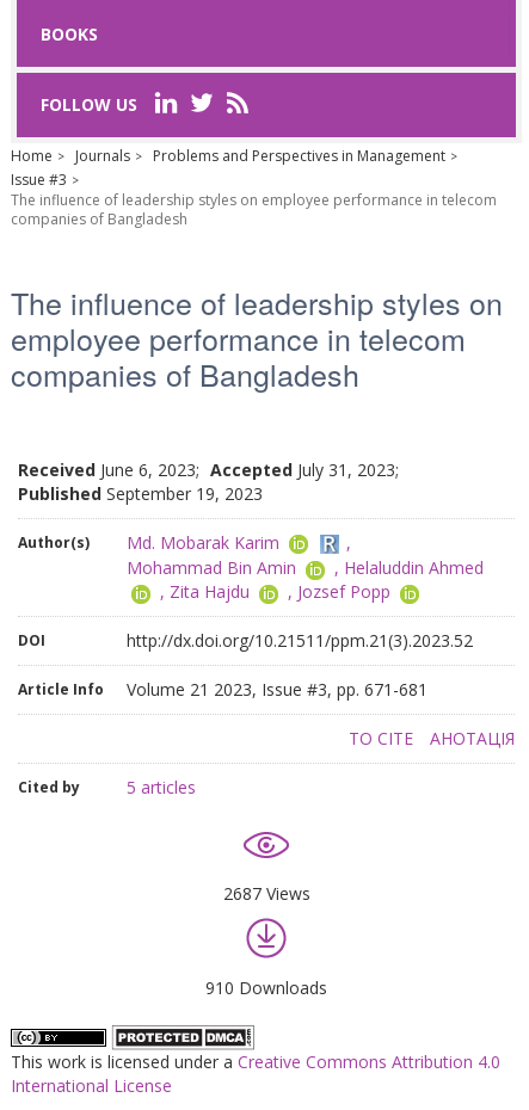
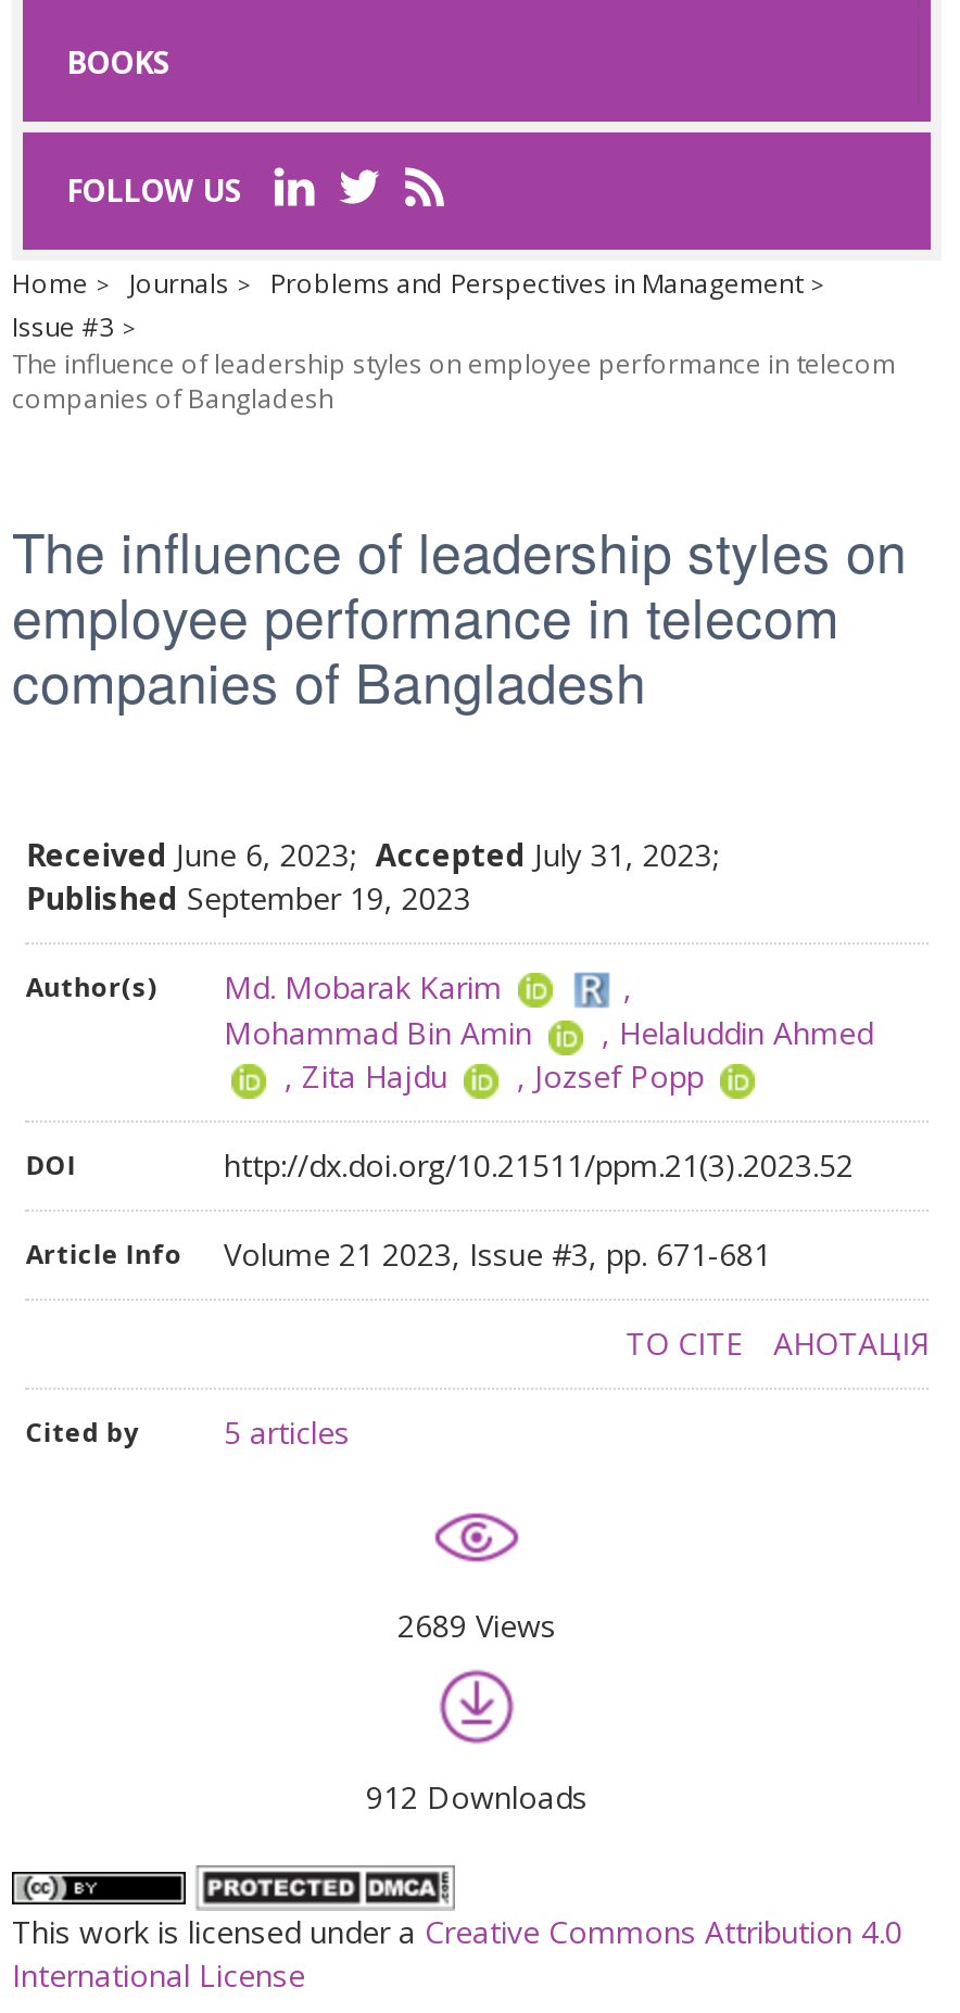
- 2687 Views
+ 2689 Views

- 910 Downloads
+ 912 Downloads
